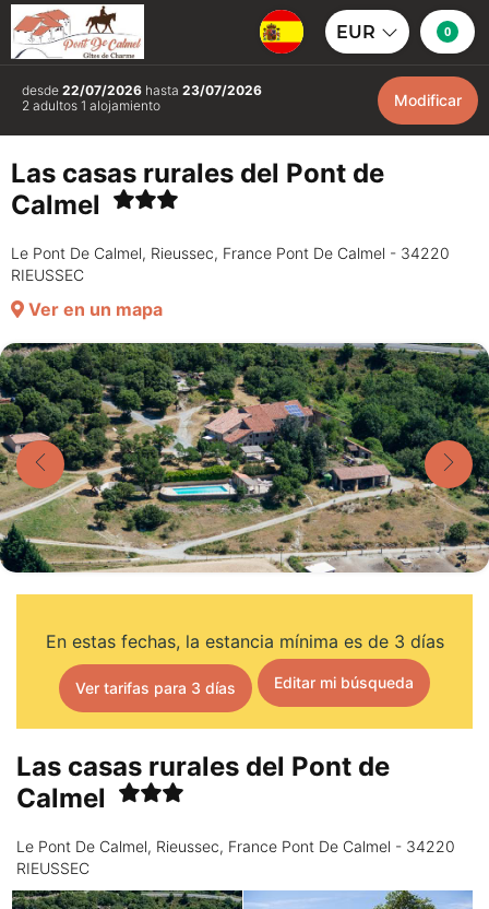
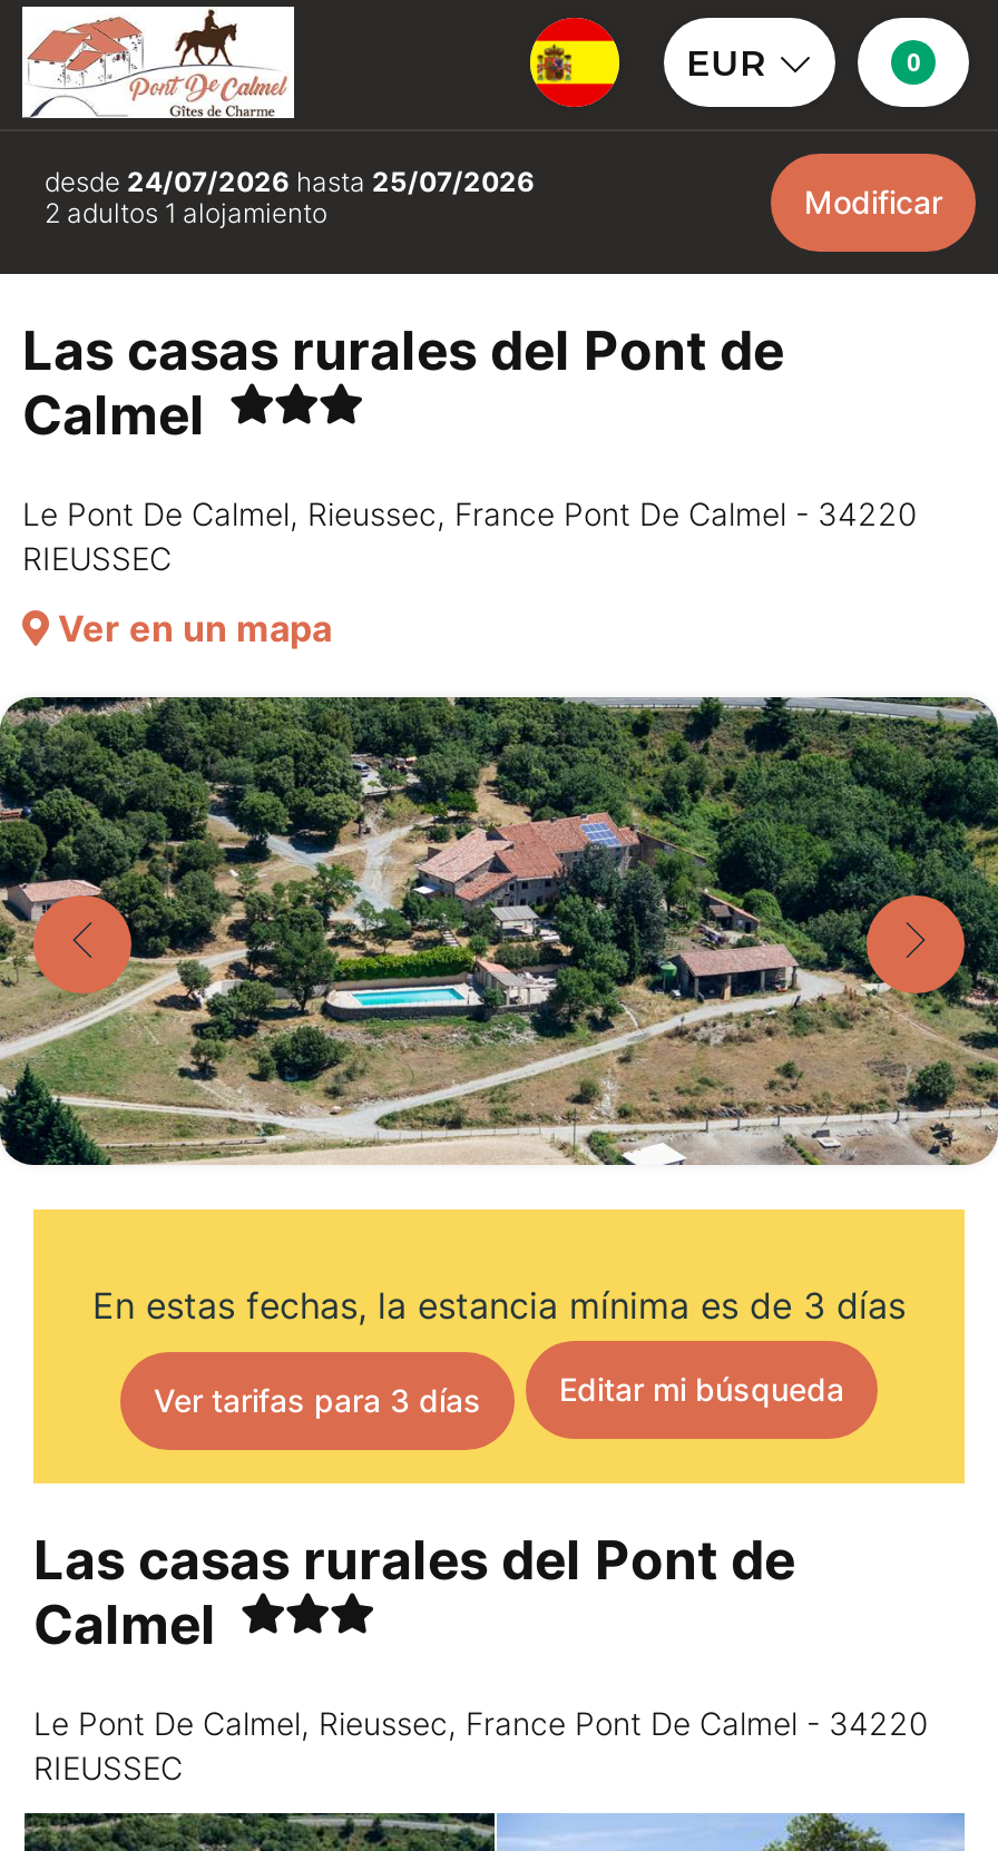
- desde 22/07/2026 hasta 23/07/2026
+ desde 24/07/2026 hasta 25/07/2026
